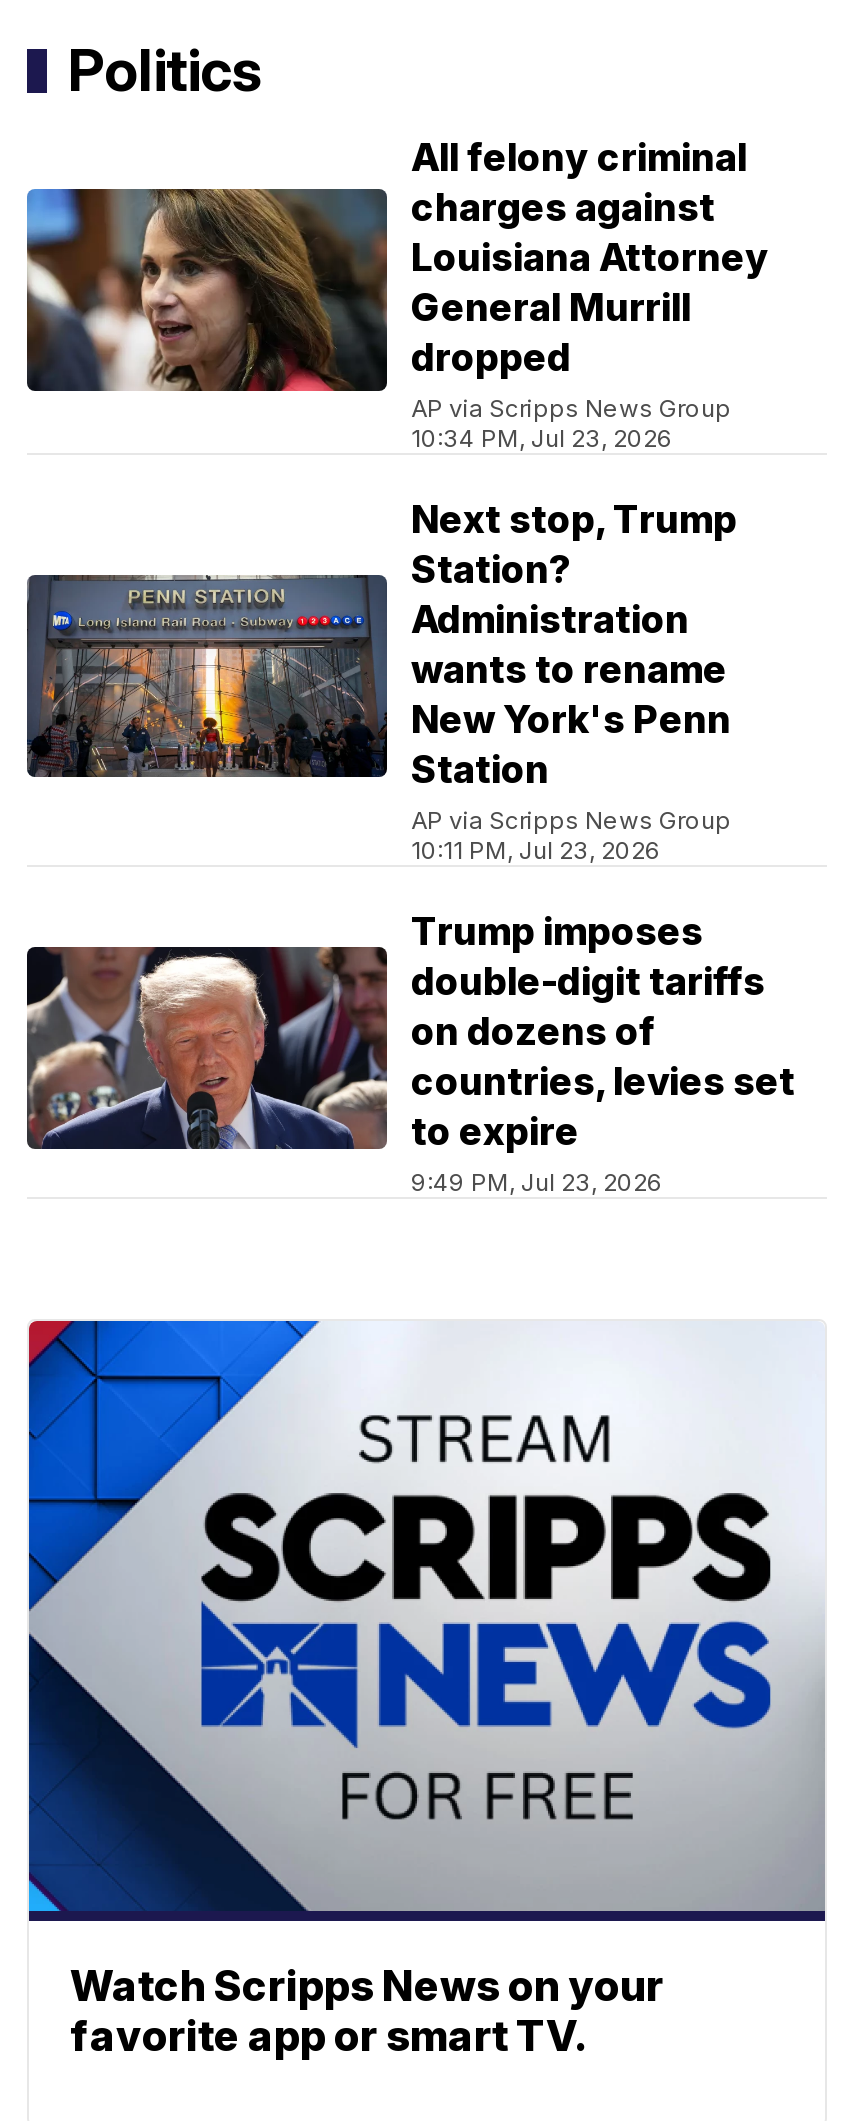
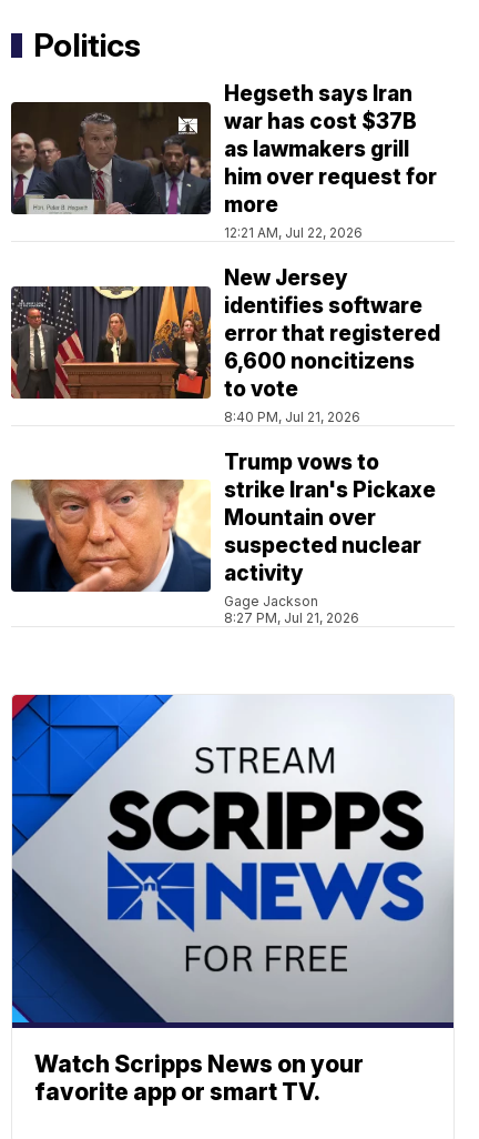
- [image]
- All felony criminal
- charges against
- Louisiana Attorney
- General Murrill
- dropped
- AP via Scripps News Group
- 10:34 PM, Jul 23, 2026
+ [image]
+ Hegseth says Iran
+ war has cost $37B
+ as lawmakers grill
+ him over request for
+ more
+ 12:21 AM, Jul 22, 2026

- [image]
- Next stop, Trump
- Station?
- Administration
- wants to rename
- New York's Penn
- Station
- AP via Scripps News Group
- 10:11 PM, Jul 23, 2026
+ [image]
+ New Jersey
+ identifies software
+ error that registered
+ 6,600 noncitizens
+ to vote
+ 8:40 PM, Jul 21, 2026

- [image]
- Trump imposes
- double-digit tariffs
- on dozens of
- countries, levies set
- to expire
- 9:49 PM, Jul 23, 2026
+ [image]
+ Trump vows to
+ strike Iran's Pickaxe
+ Mountain over
+ suspected nuclear
+ activity
+ Gage Jackson
+ 8:27 PM, Jul 21, 2026
